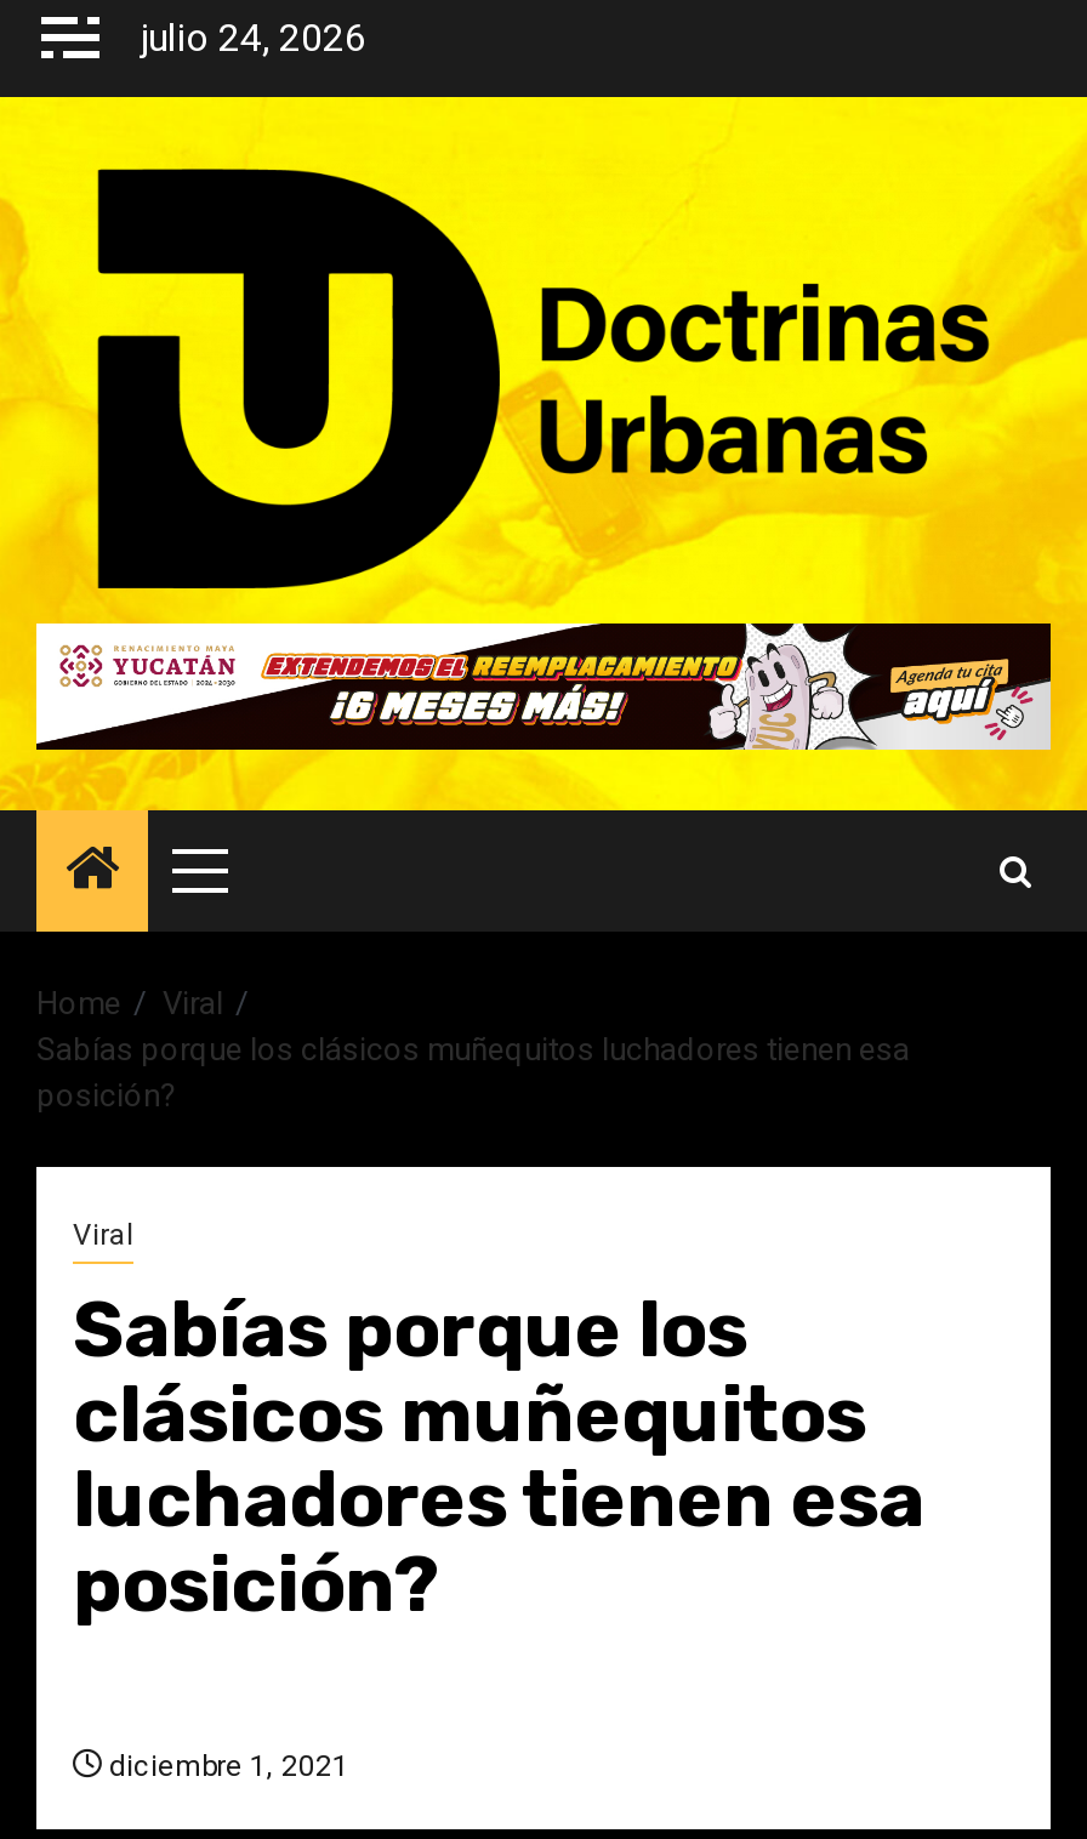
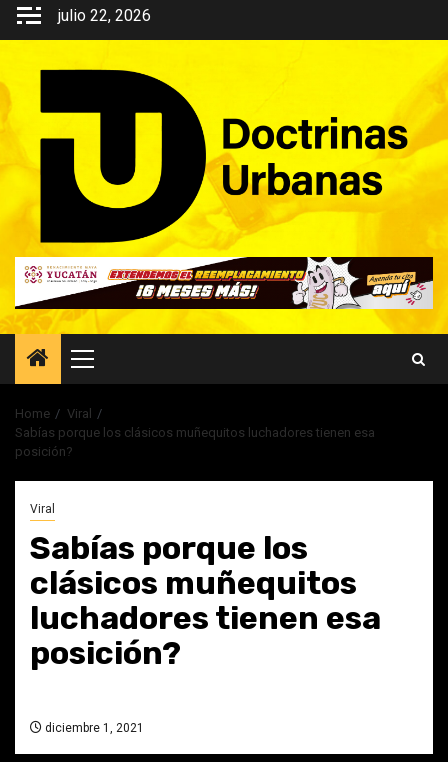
- julio 24, 2026
+ julio 22, 2026
